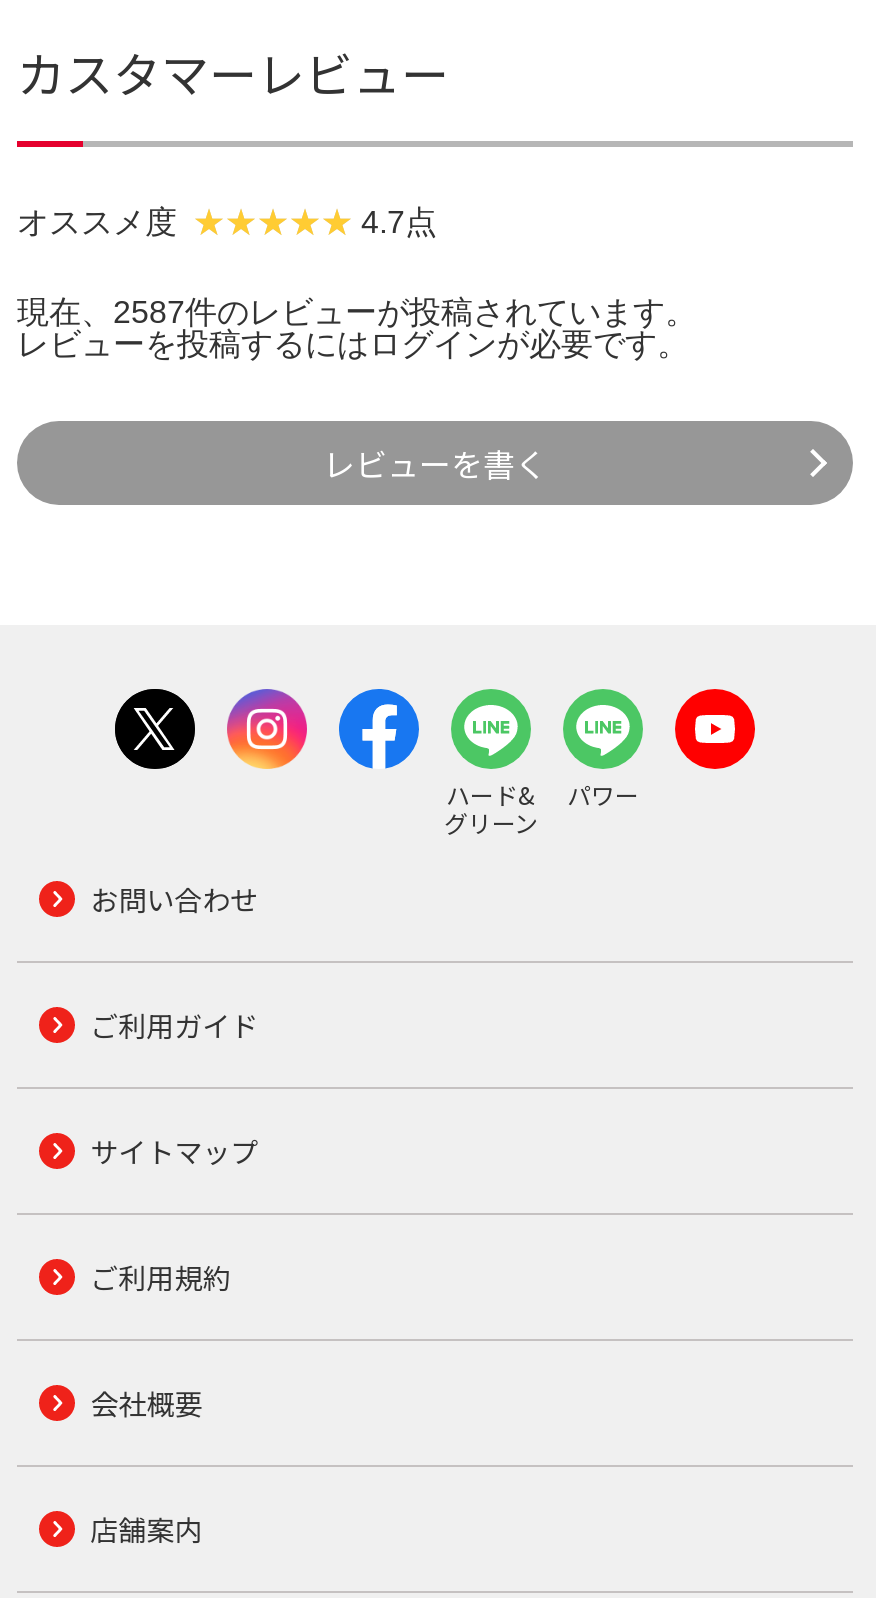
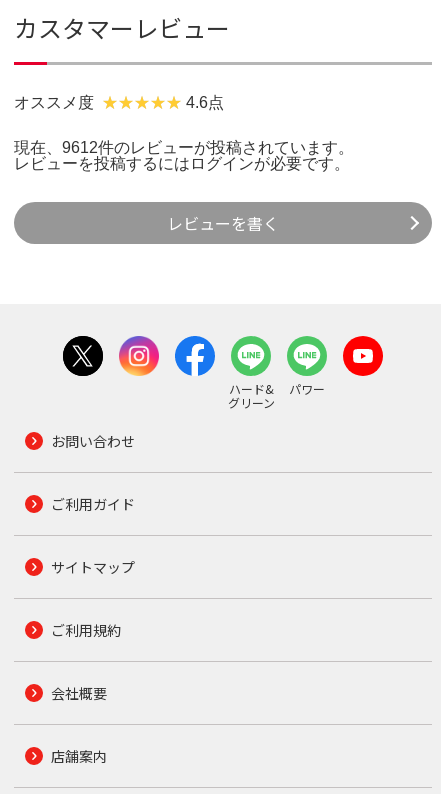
- 4.7点
+ 4.6点

- 現在、2587件のレビューが投稿されています。
+ 現在、9612件のレビューが投稿されています。
